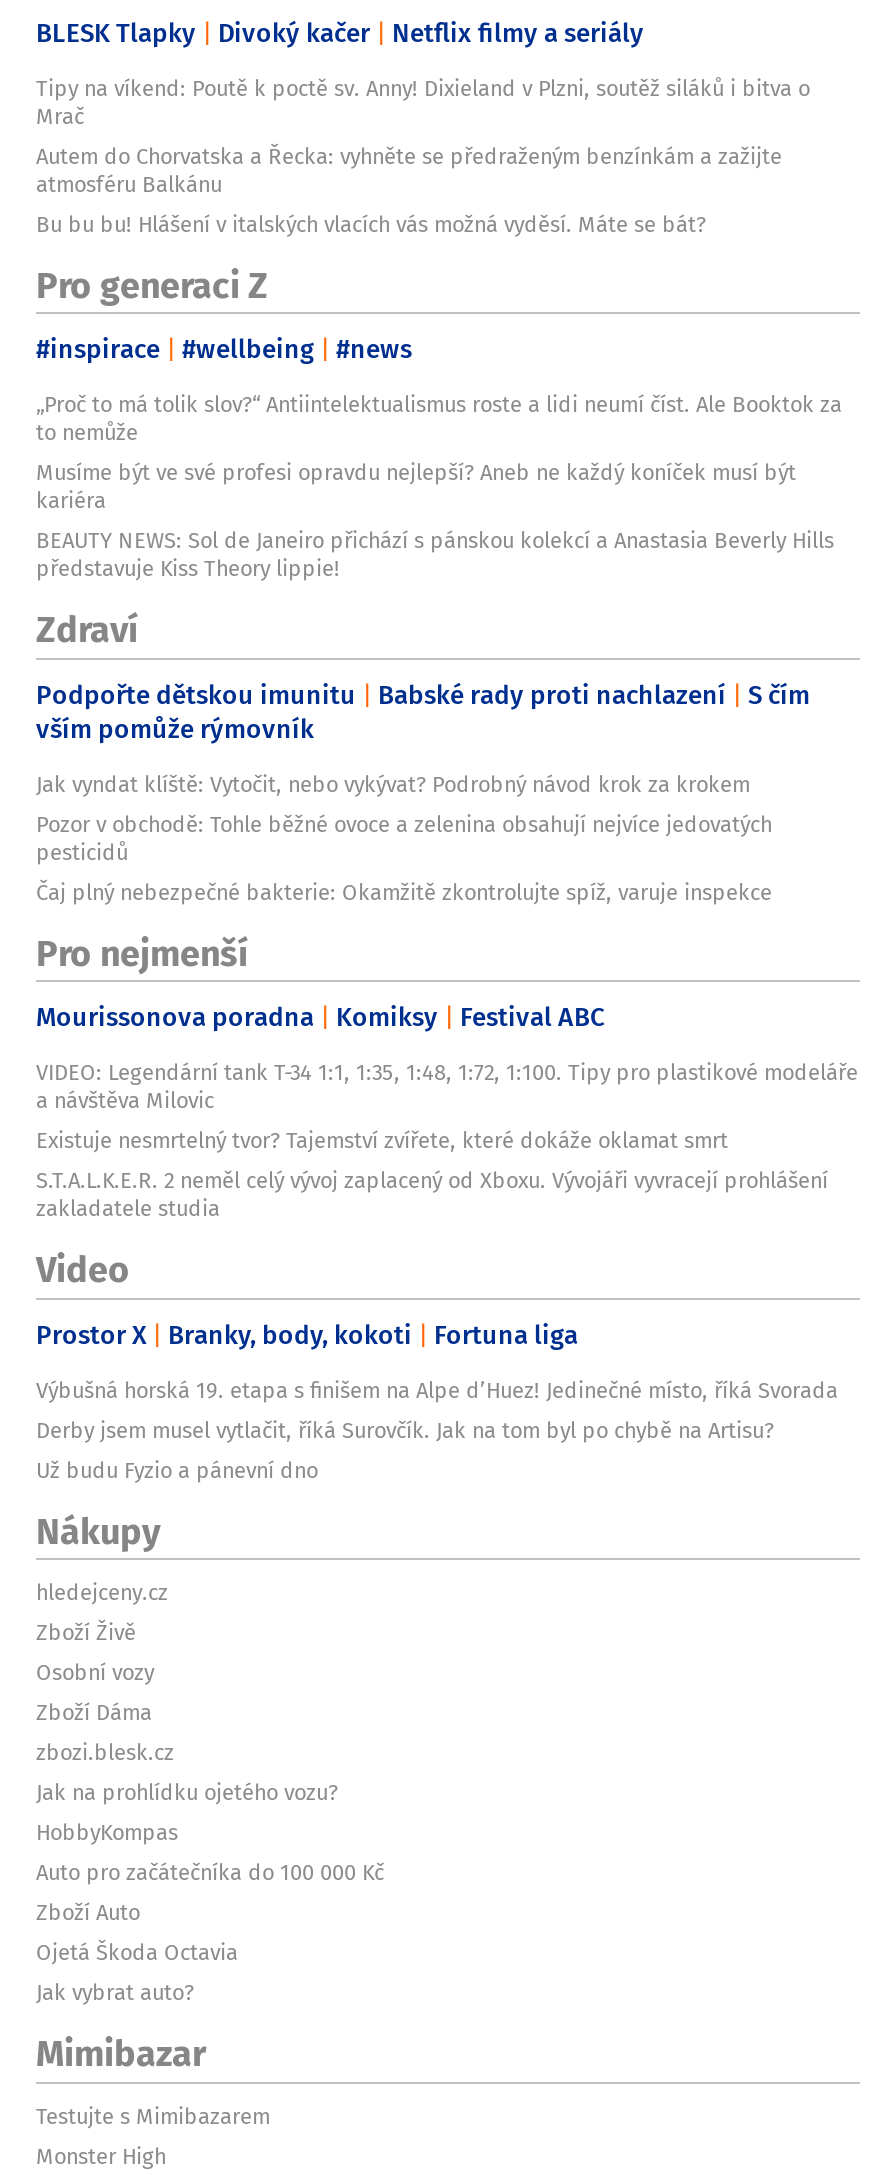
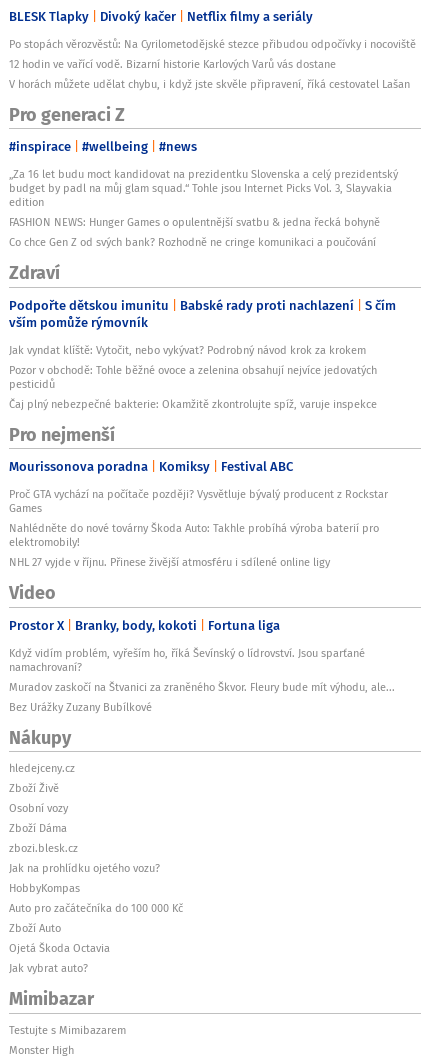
- Tipy na víkend: Poutě k poctě sv. Anny! Dixieland v Plzni, soutěž siláků i bitva o
- Mrač
- Autem do Chorvatska a Řecka: vyhněte se předraženým benzínkám a zažijte
- atmosféru Balkánu
- Bu bu bu! Hlášení v italských vlacích vás možná vyděsí. Máte se bát?
+ Po stopách věrozvěstů: Na Cyrilometodějské stezce přibudou odpočívky i nocoviště
+ 12 hodin ve vařící vodě. Bizarní historie Karlových Varů vás dostane
+ V horách můžete udělat chybu, i když jste skvěle připravení, říká cestovatel Lašan

- „Proč to má tolik slov?“ Antiintelektualismus roste a lidi neumí číst. Ale Booktok za
- to nemůže
- Musíme být ve své profesi opravdu nejlepší? Aneb ne každý koníček musí být
- kariéra
- BEAUTY NEWS: Sol de Janeiro přichází s pánskou kolekcí a Anastasia Beverly Hills
- představuje Kiss Theory lippie!
+ „Za 16 let budu moct kandidovat na prezidentku Slovenska a celý prezidentský
+ budget by padl na můj glam squad.“ Tohle jsou Internet Picks Vol. 3, Slayvakia
+ edition
+ FASHION NEWS: Hunger Games o opulentnější svatbu & jedna řecká bohyně
+ Co chce Gen Z od svých bank? Rozhodně ne cringe komunikaci a poučování

- VIDEO: Legendární tank T-34 1:1, 1:35, 1:48, 1:72, 1:100. Tipy pro plastikové modeláře
- a návštěva Milovic
- Existuje nesmrtelný tvor? Tajemství zvířete, které dokáže oklamat smrt
- S.T.A.L.K.E.R. 2 neměl celý vývoj zaplacený od Xboxu. Vývojáři vyvracejí prohlášení
- zakladatele studia
+ Proč GTA vychází na počítače později? Vysvětluje bývalý producent z Rockstar
+ Games
+ Nahlédněte do nové továrny Škoda Auto: Takhle probíhá výroba baterií pro
+ elektromobily!
+ NHL 27 vyjde v říjnu. Přinese živější atmosféru i sdílené online ligy

- Výbušná horská 19. etapa s finišem na Alpe d’Huez! Jedinečné místo, říká Svorada
- Derby jsem musel vytlačit, říká Surovčík. Jak na tom byl po chybě na Artisu?
- Už budu Fyzio a pánevní dno
+ Když vidím problém, vyřeším ho, říká Ševínský o lídrovství. Jsou sparťané
+ namachrovaní?
+ Muradov zaskočí na Štvanici za zraněného Škvor. Fleury bude mít výhodu, ale...
+ Bez Urážky Zuzany Bubílkové
